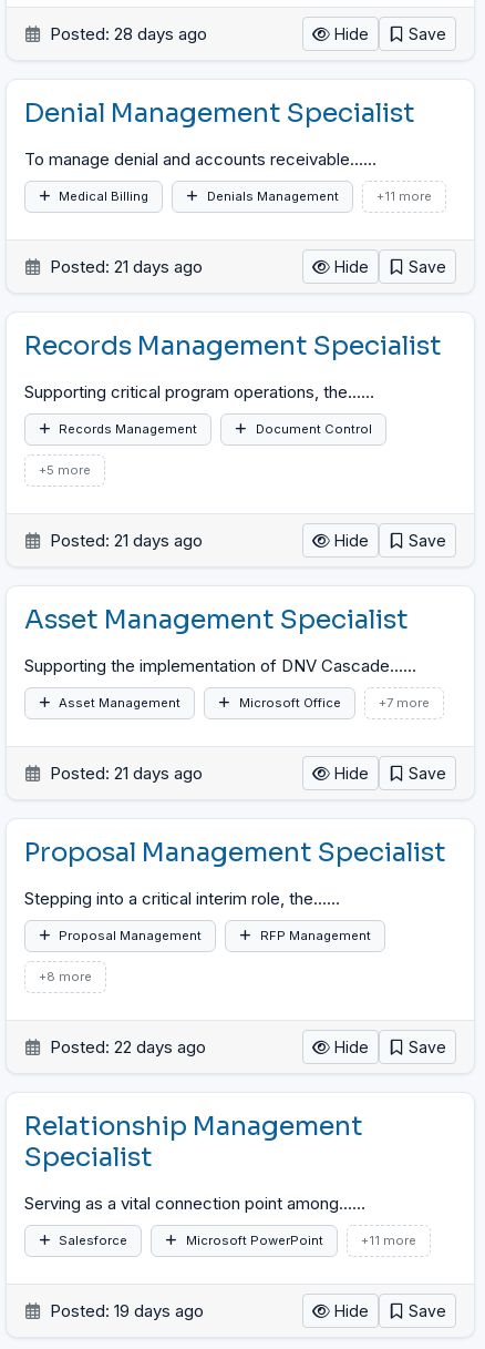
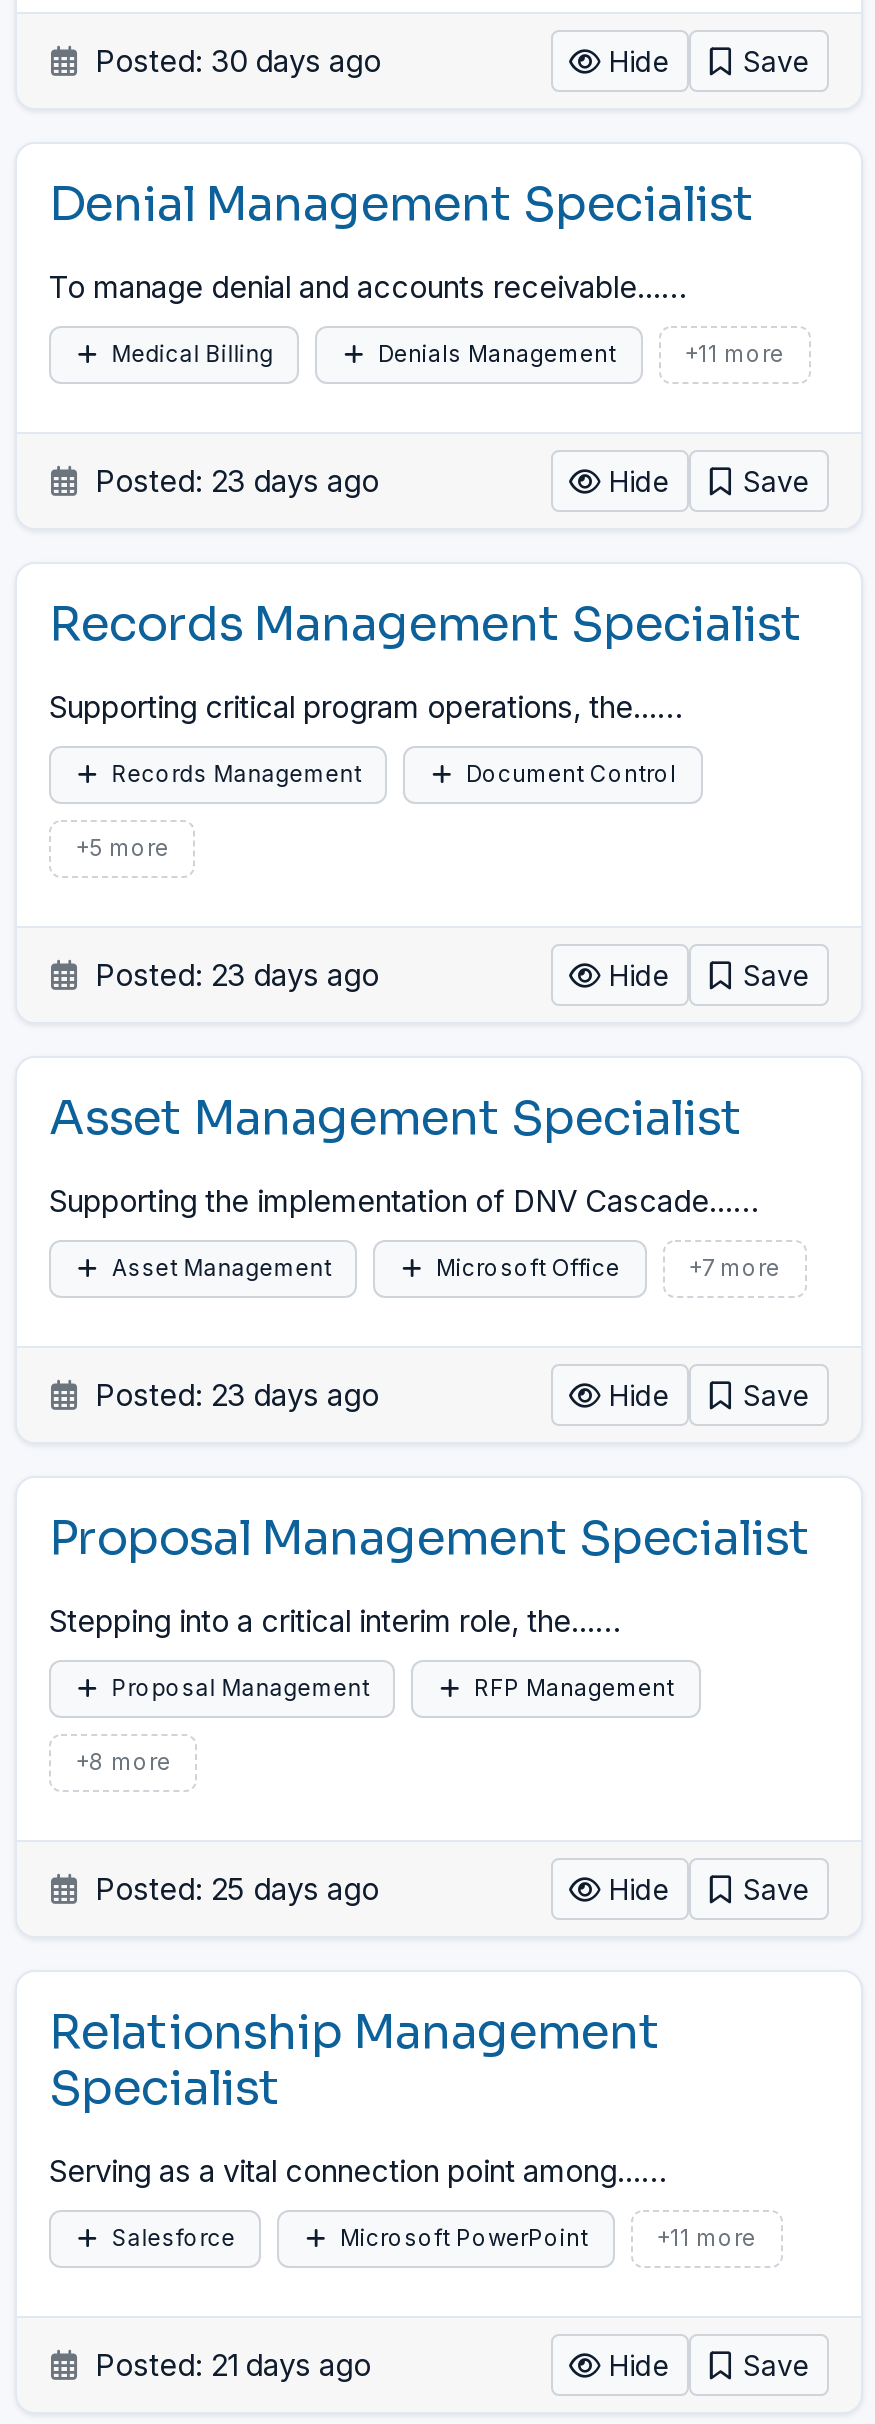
- Posted: 28 days ago
+ Posted: 30 days ago

- Posted: 21 days ago
+ Posted: 23 days ago

- Posted: 21 days ago
+ Posted: 23 days ago

- Posted: 21 days ago
+ Posted: 23 days ago

- Posted: 22 days ago
+ Posted: 25 days ago

- Posted: 19 days ago
+ Posted: 21 days ago
